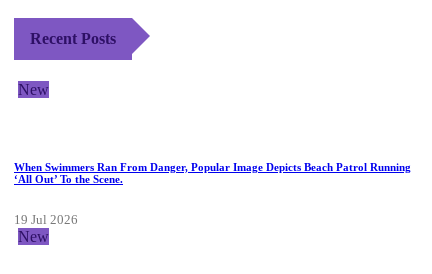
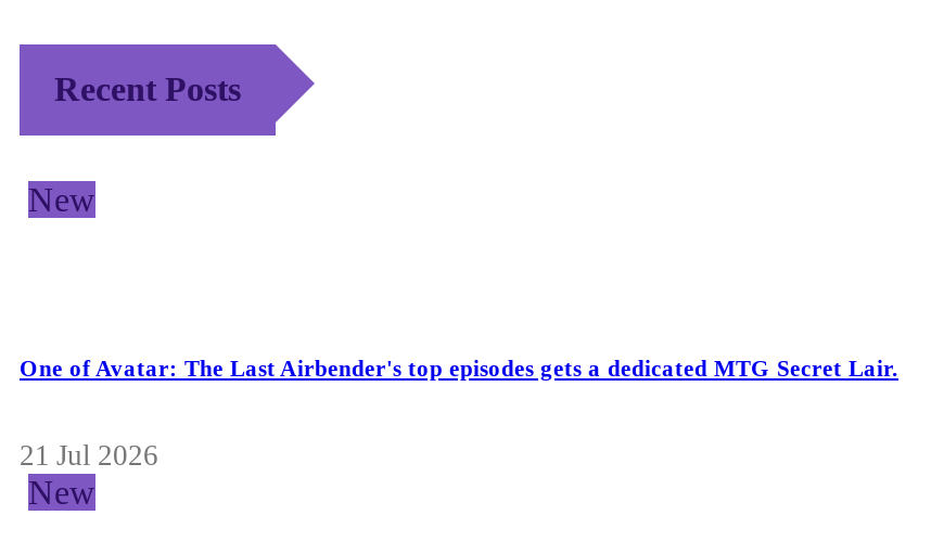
- When Swimmers Ran From Danger, Popular Image Depicts Beach Patrol Running
- ‘All Out’ To the Scene.
+ One of Avatar: The Last Airbender's top episodes gets a dedicated MTG Secret Lair.

- 19 Jul 2026
+ 21 Jul 2026
